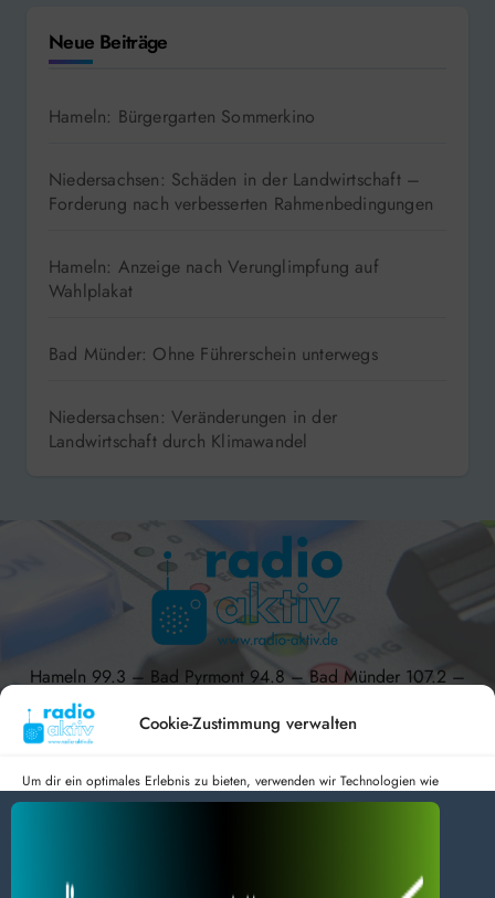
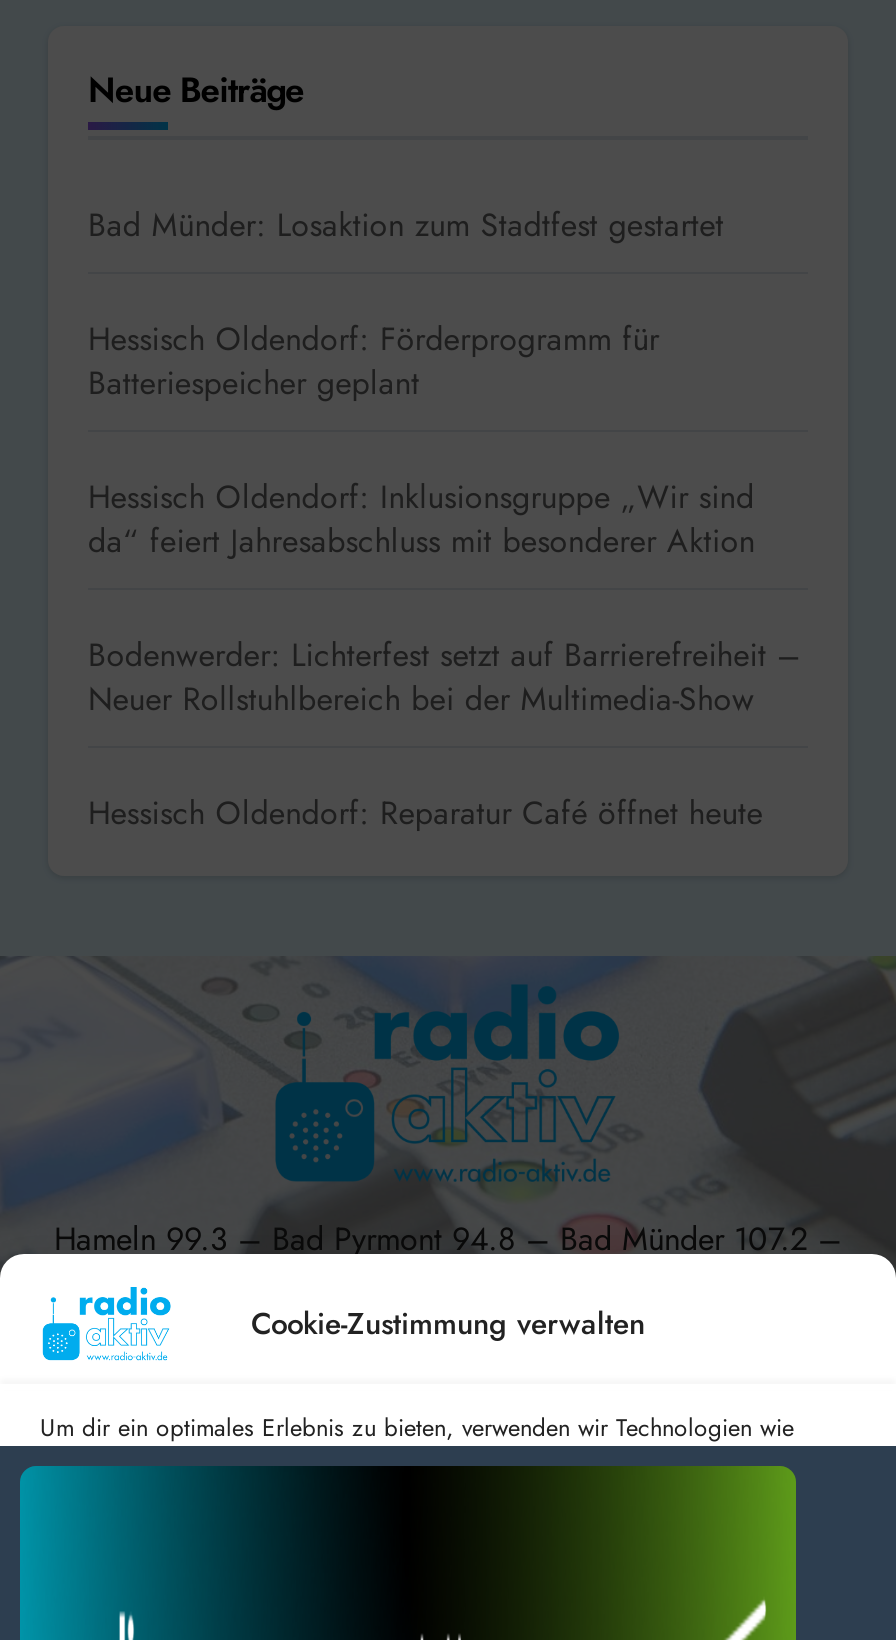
- Hameln: Bürgergarten Sommerkino
+ Bad Münder: Losaktion zum Stadtfest gestartet

- Niedersachsen: Schäden in der Landwirtschaft –
- Forderung nach verbesserten Rahmenbedingungen
+ Hessisch Oldendorf: Förderprogramm für
+ Batteriespeicher geplant

- Hameln: Anzeige nach Verunglimpfung auf
- Wahlplakat
+ Hessisch Oldendorf: Inklusionsgruppe „Wir sind
+ da“ feiert Jahresabschluss mit besonderer Aktion

- Bad Münder: Ohne Führerschein unterwegs
+ Bodenwerder: Lichterfest setzt auf Barrierefreiheit –
+ Neuer Rollstuhlbereich bei der Multimedia-Show

- Niedersachsen: Veränderungen in der
- Landwirtschaft durch Klimawandel
+ Hessisch Oldendorf: Reparatur Café öffnet heute
